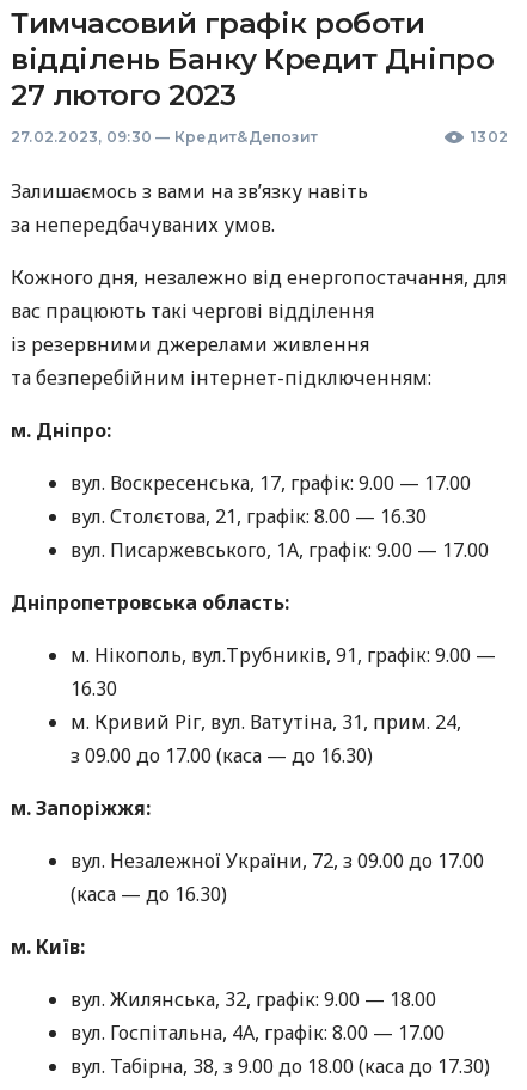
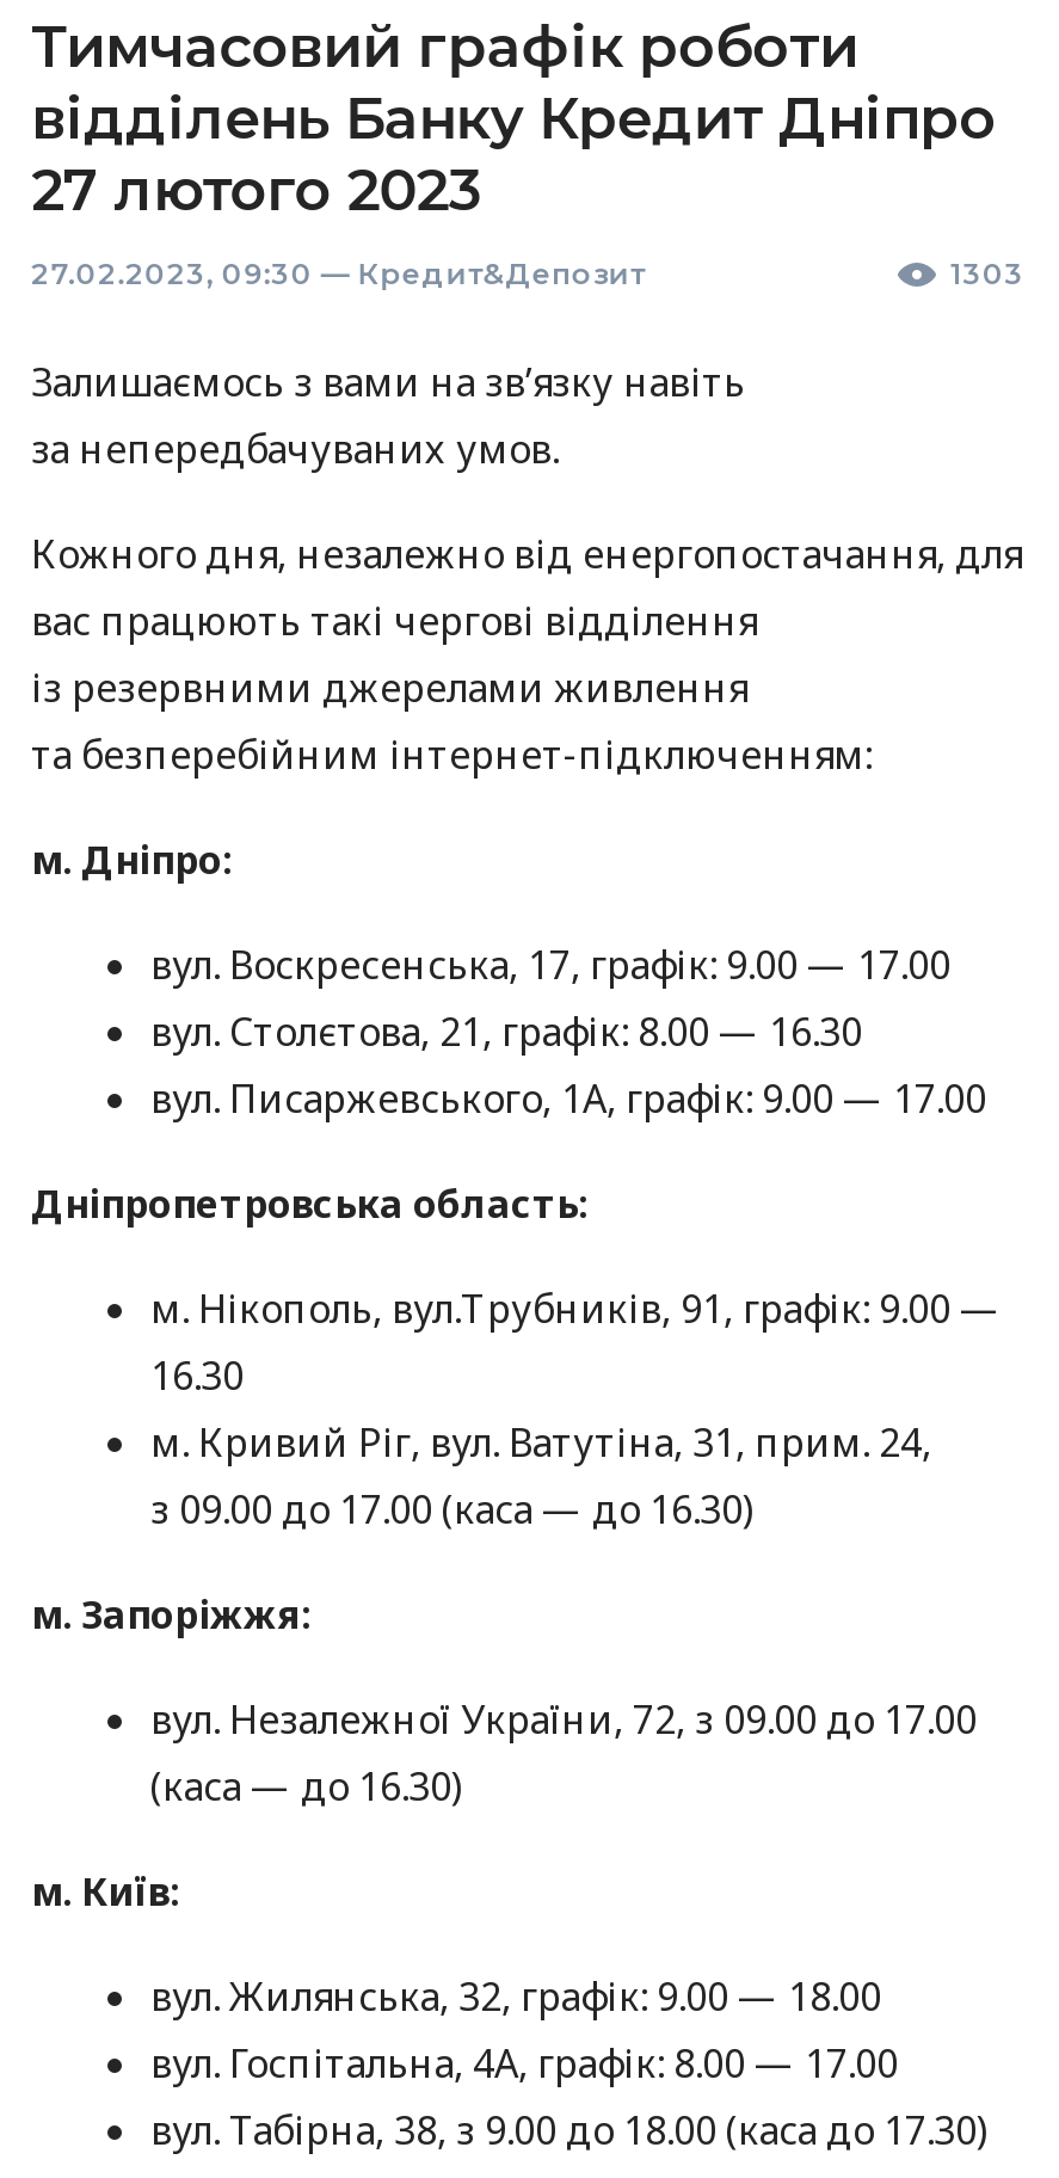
- 1302
+ 1303
